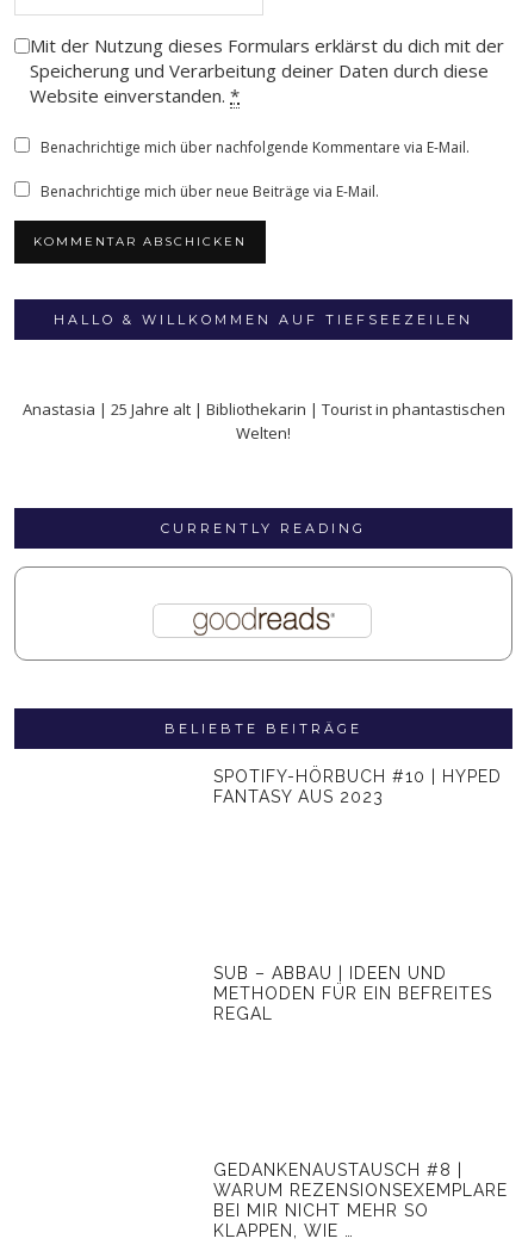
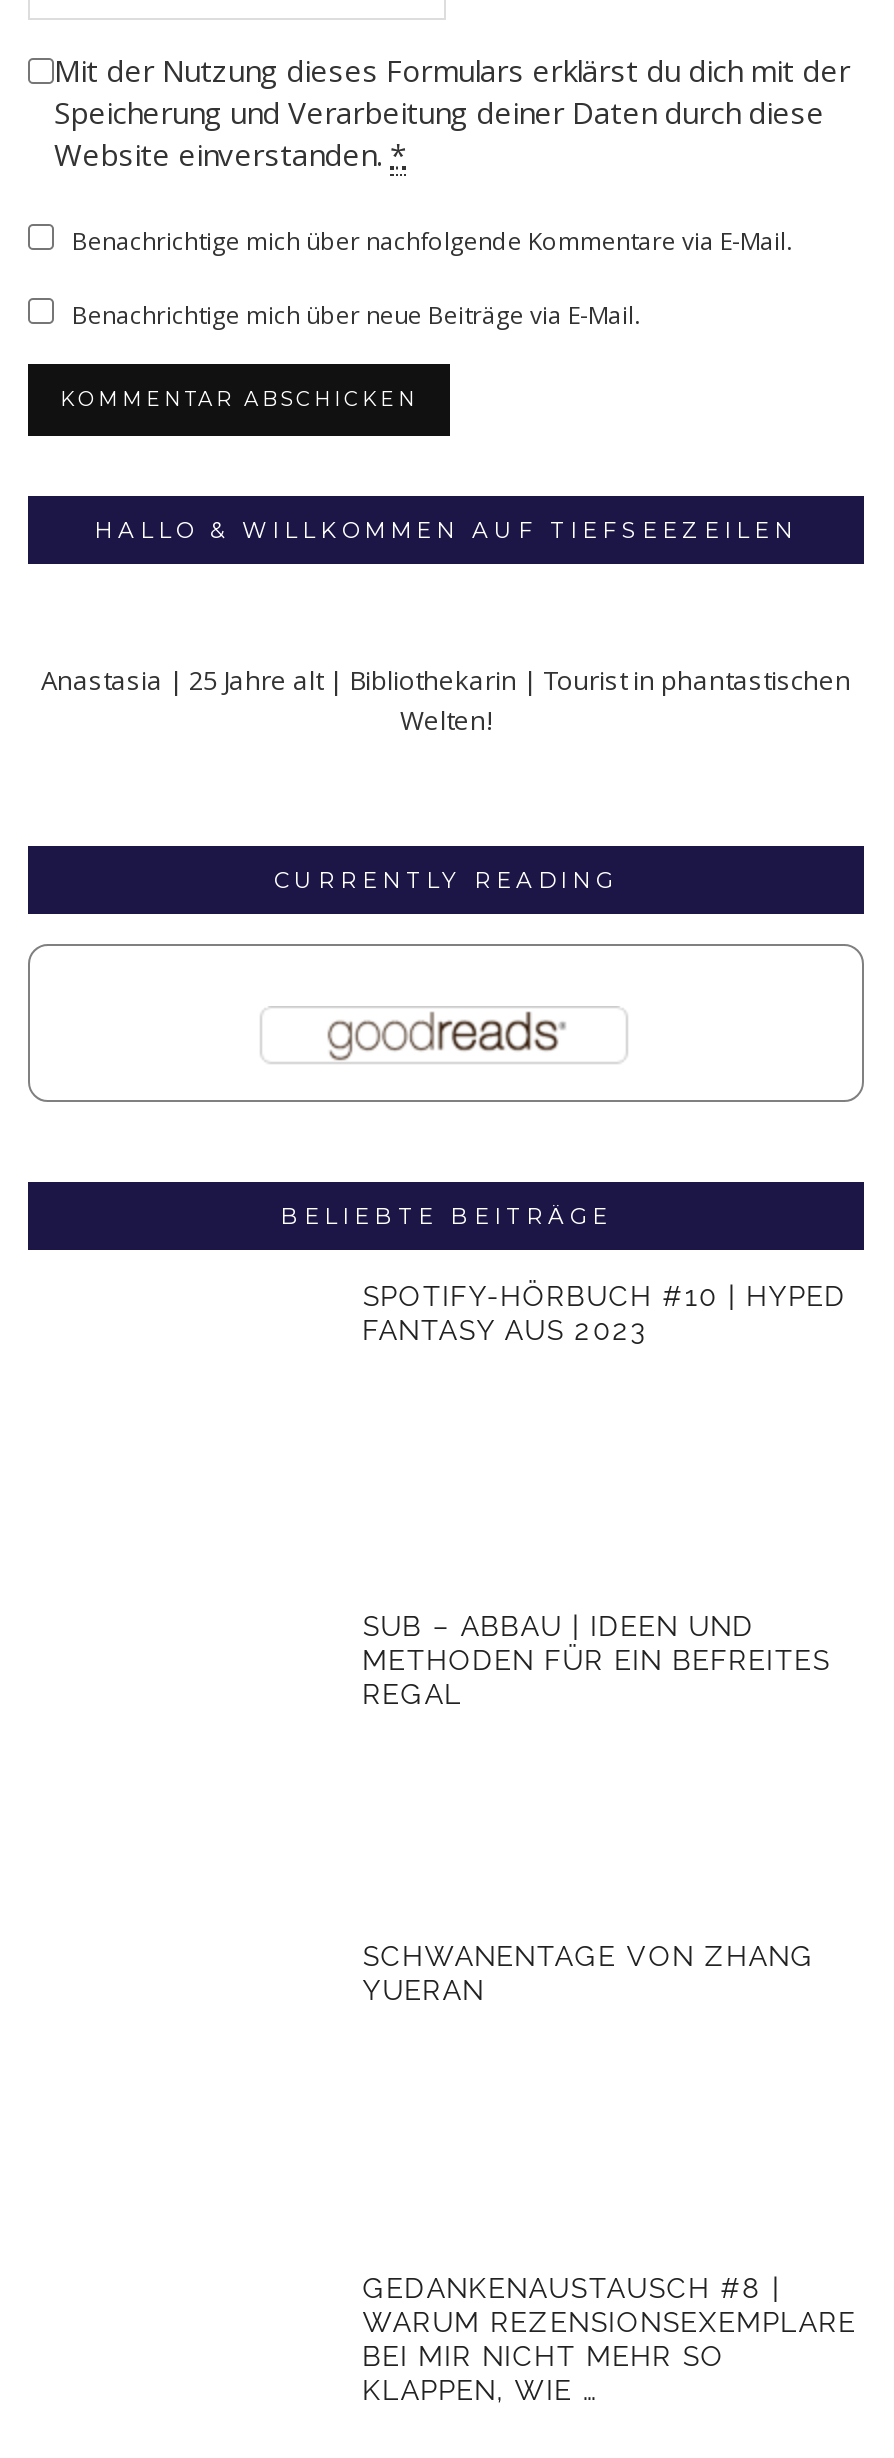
+ SCHWANENTAGE VON ZHANG
+ YUERAN
